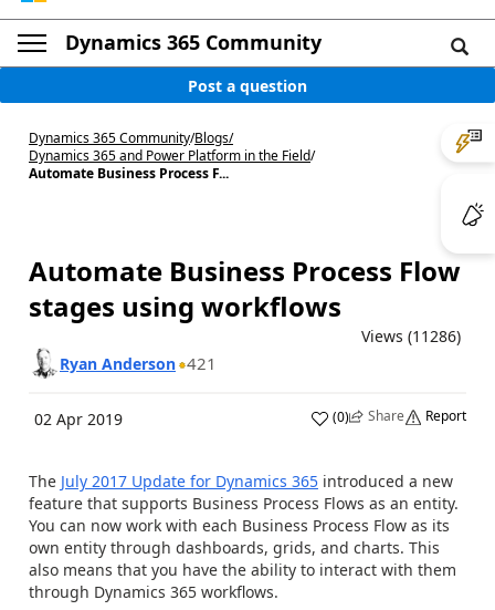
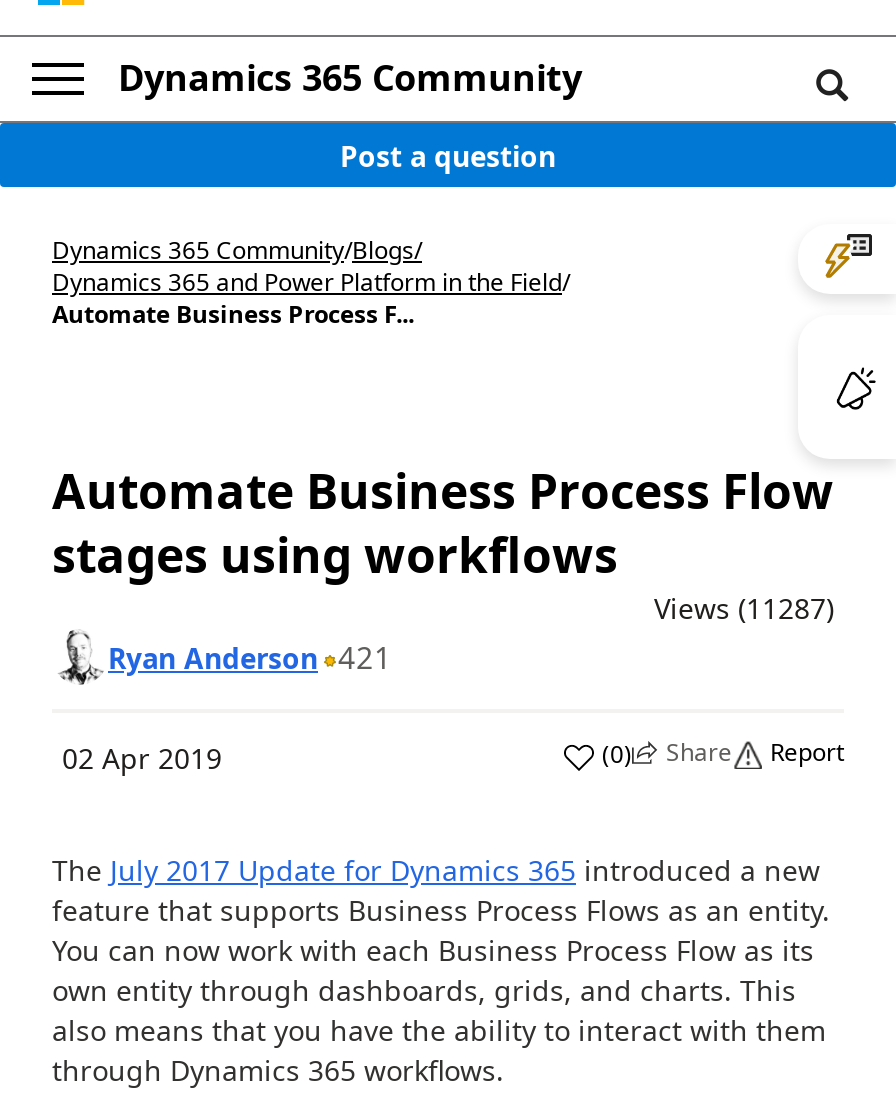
- Views (11286)
+ Views (11287)
